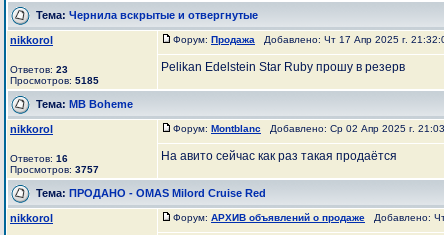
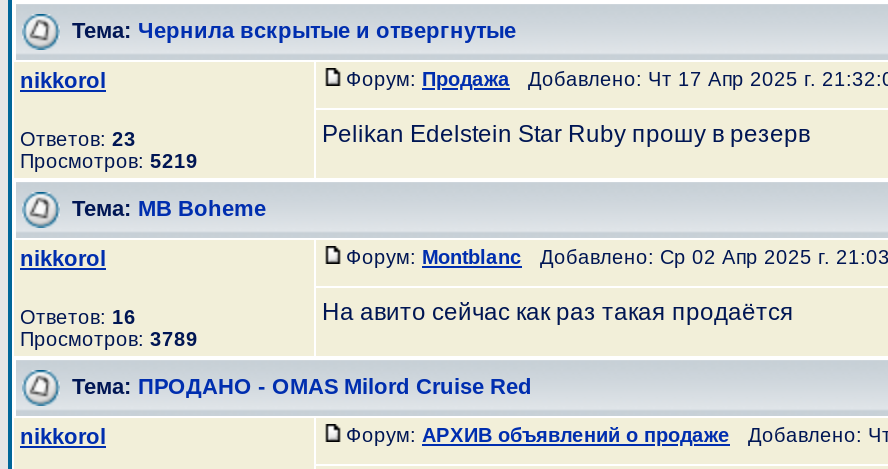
- Просмотров: 5185
+ Просмотров: 5219

- Просмотров: 3757
+ Просмотров: 3789
